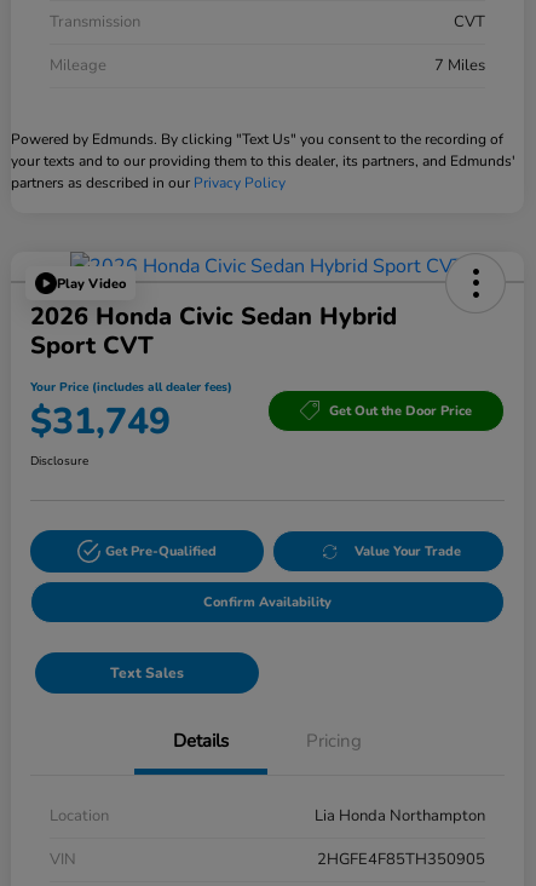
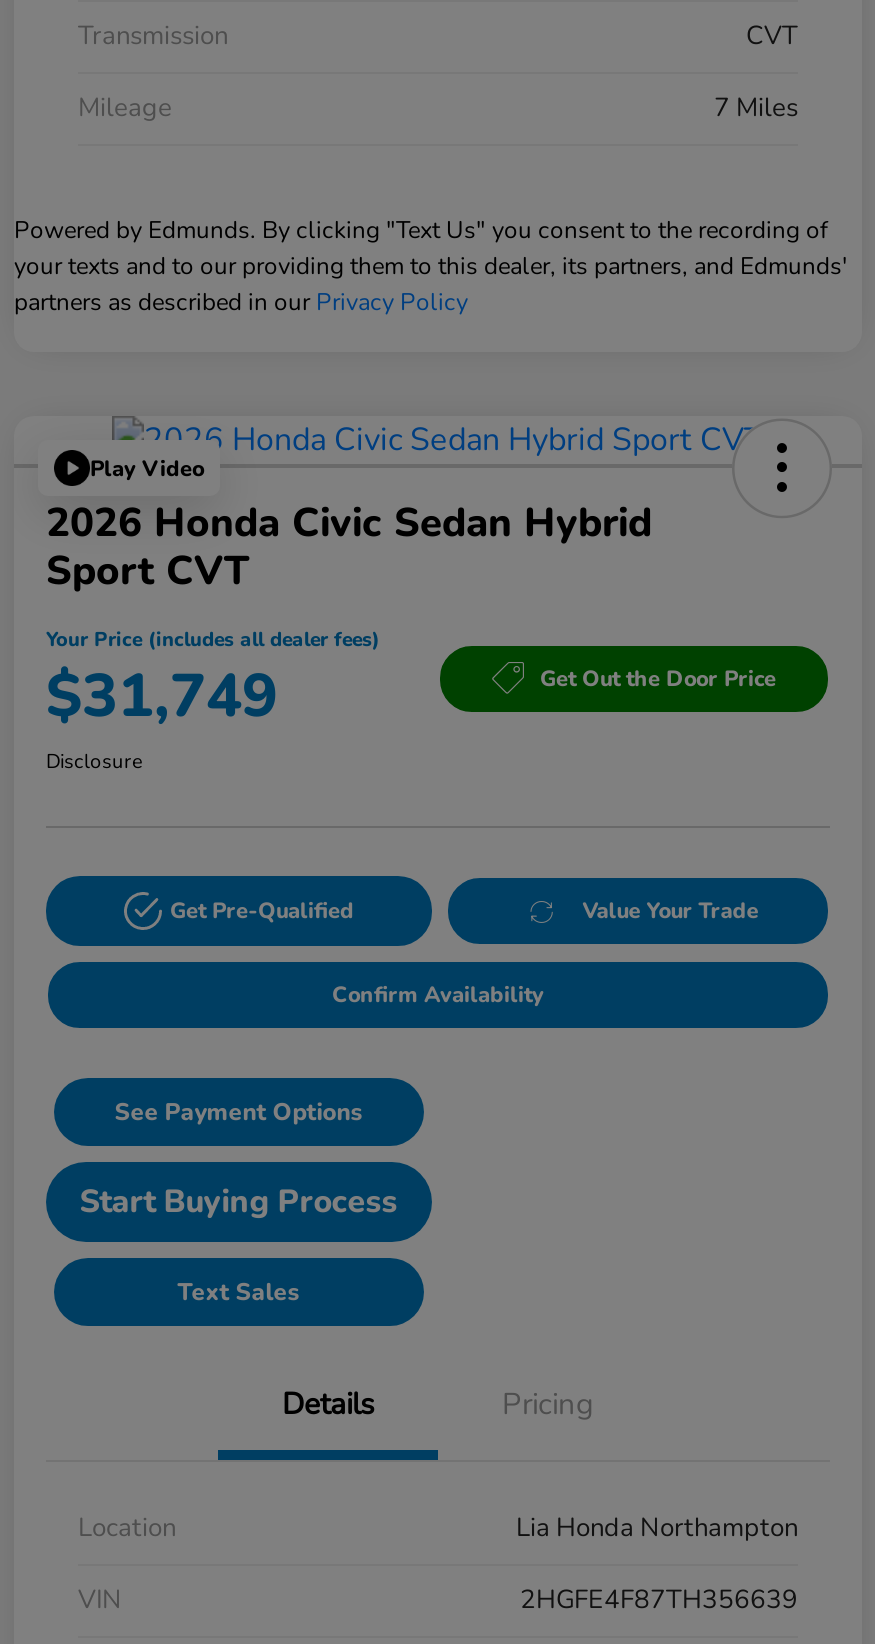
+ See Payment Options
+ Start Buying Process

- 2HGFE4F85TH350905
+ 2HGFE4F87TH356639
